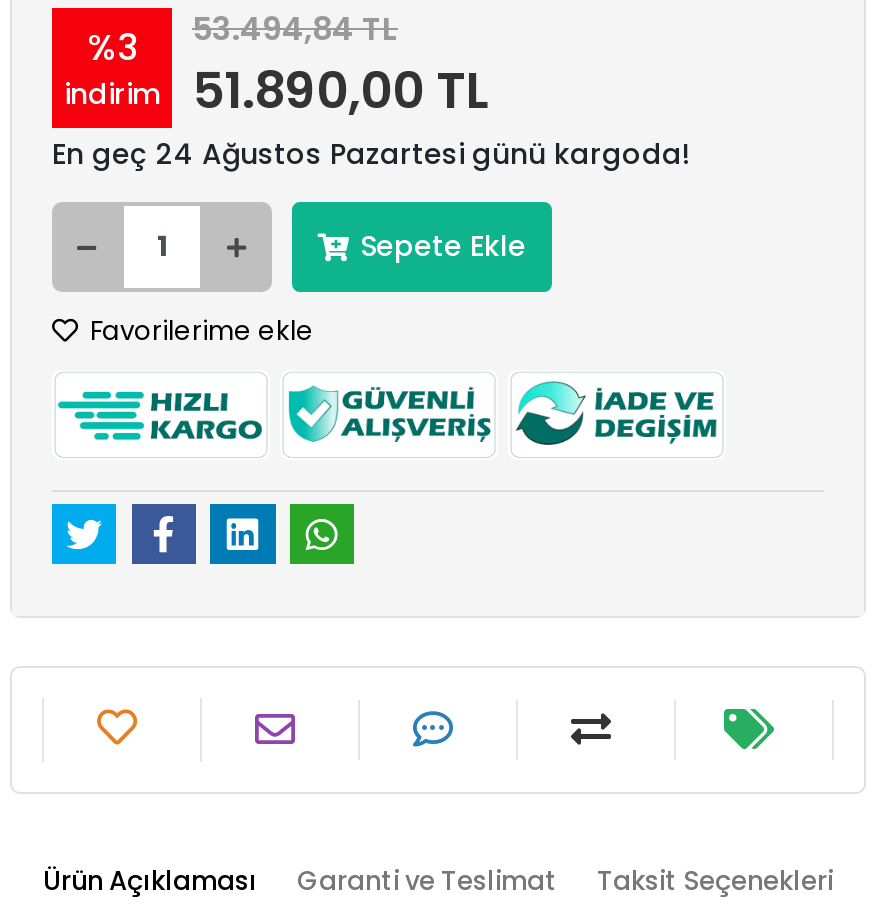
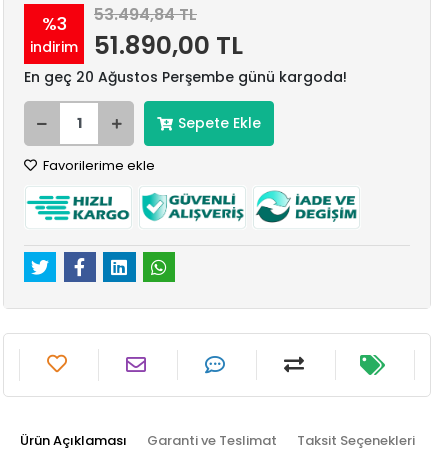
- En geç 24 Ağustos Pazartesi günü kargoda!
+ En geç 20 Ağustos Perşembe günü kargoda!
